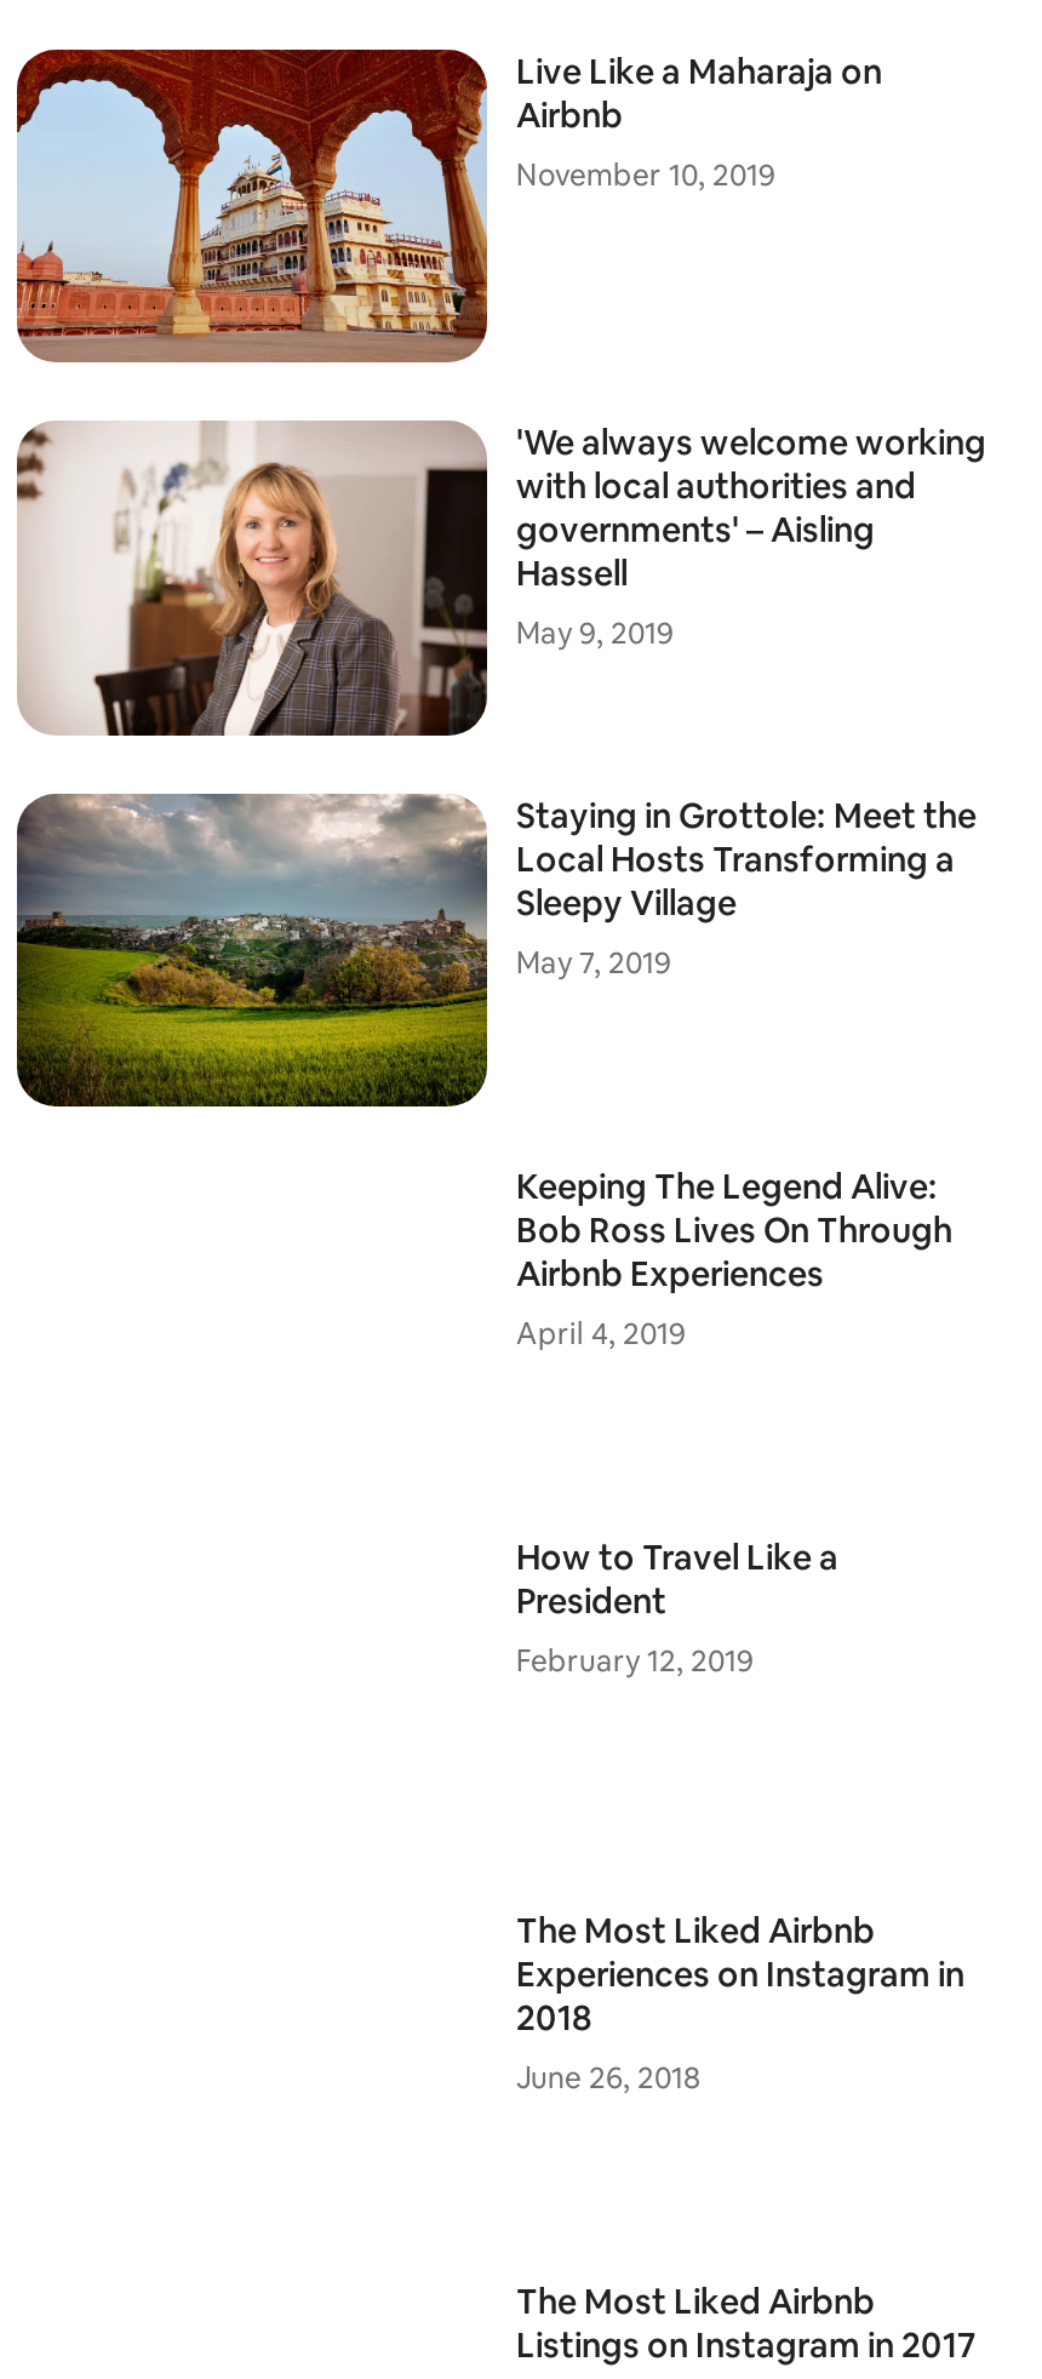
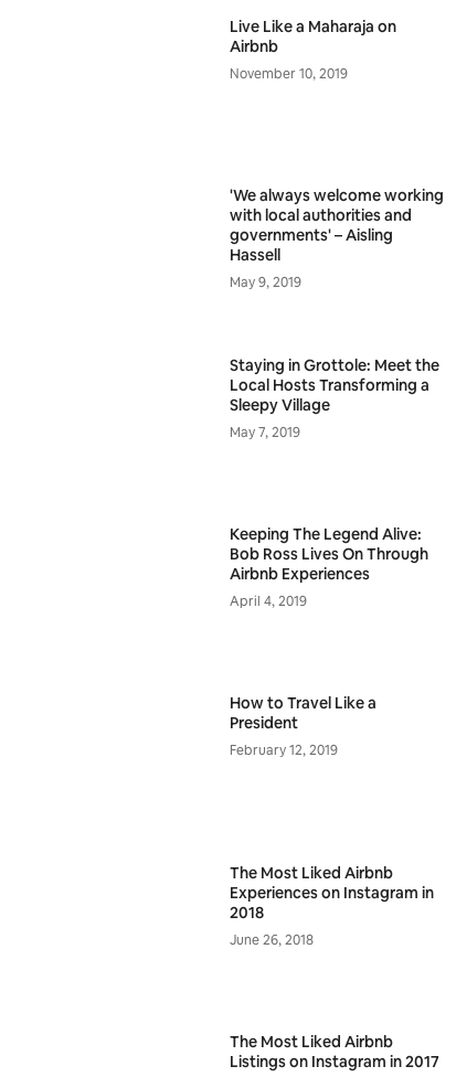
- [image]

- [image]

- [image]
